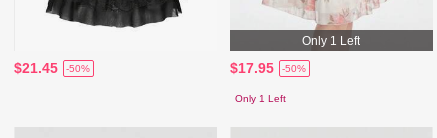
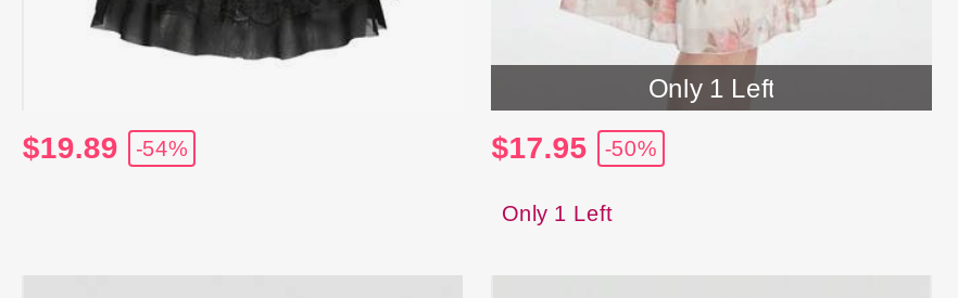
- $21.45
+ $19.89

- -50%
+ -54%
